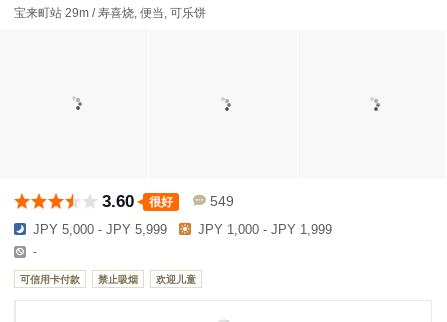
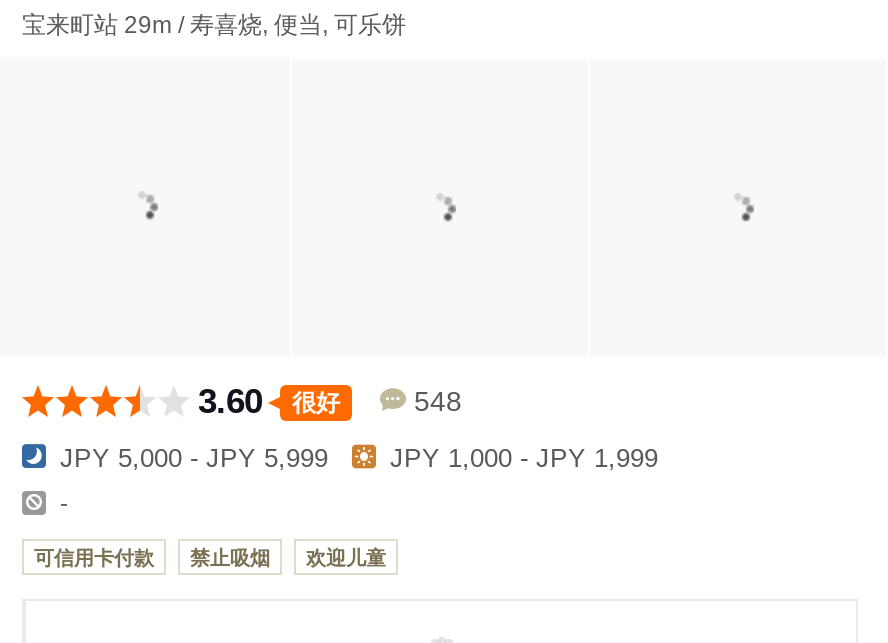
- 549
+ 548
